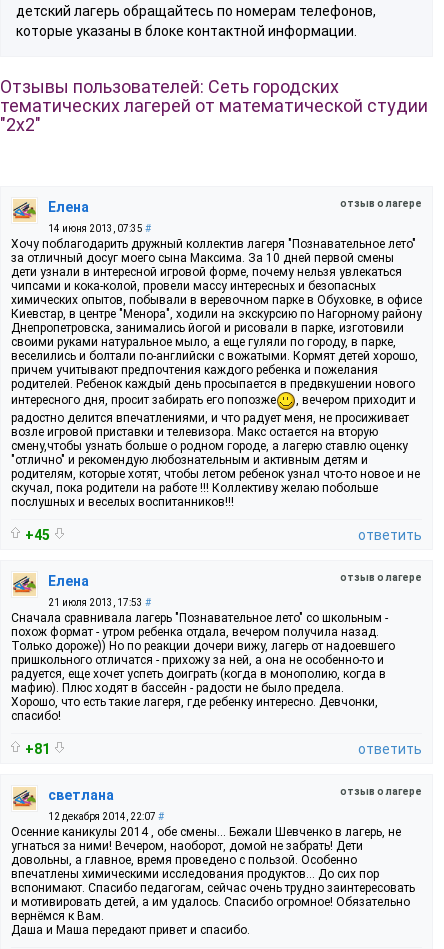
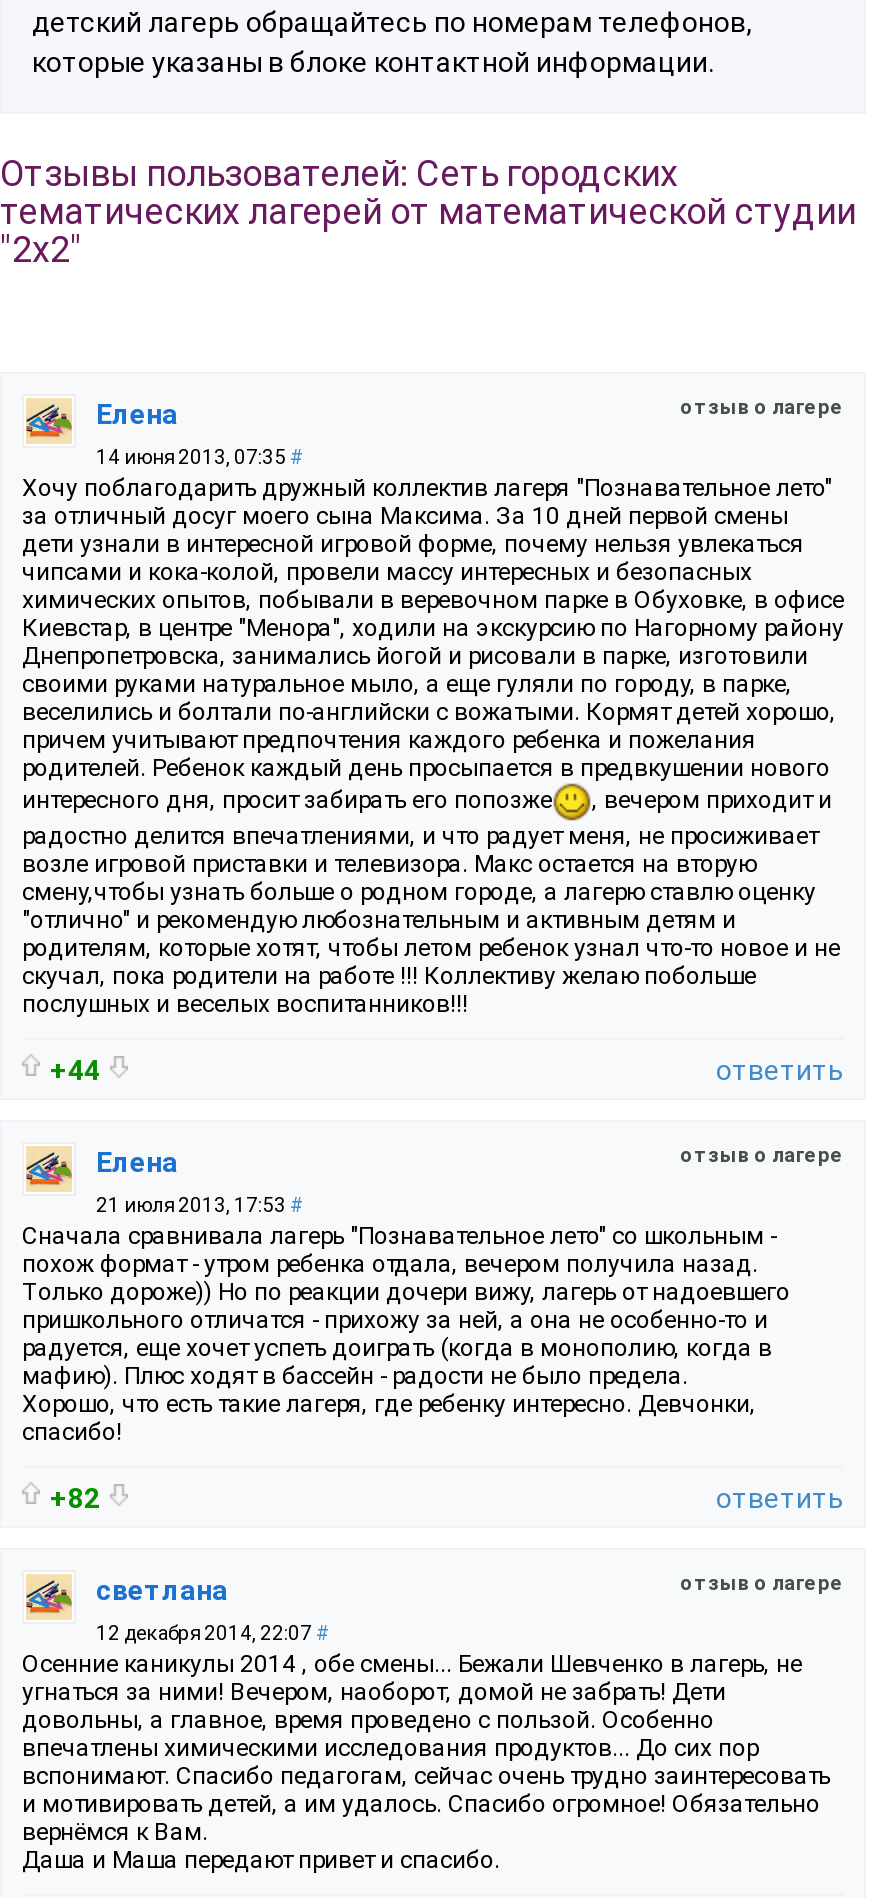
- +45
+ +44

- +81
+ +82
